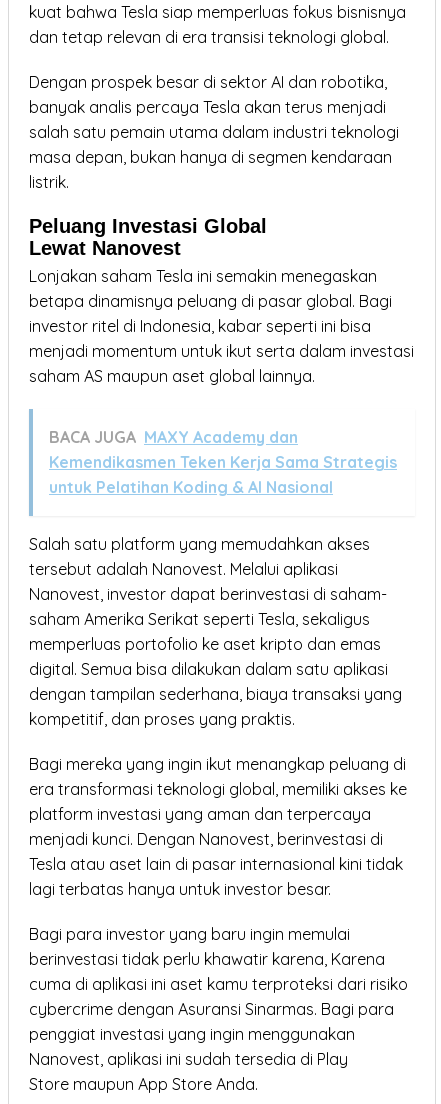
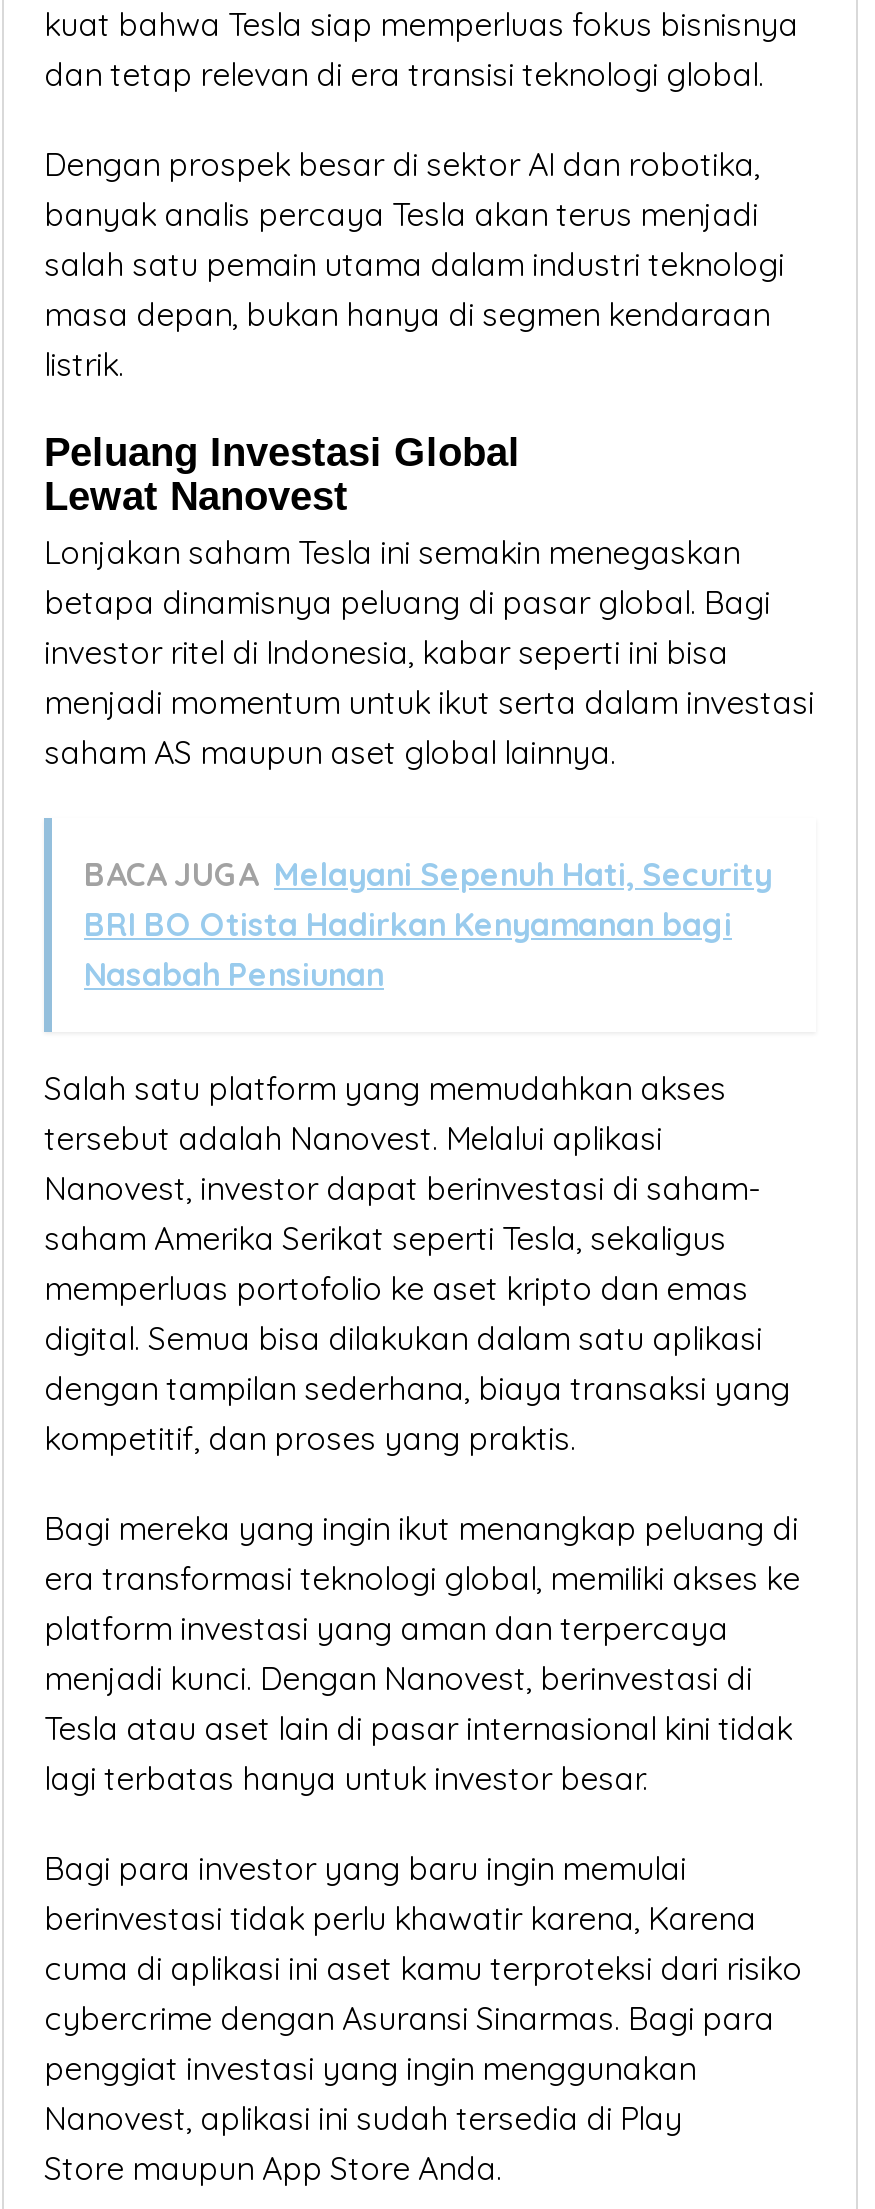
- BACA JUGA MAXY Academy dan
- Kemendikasmen Teken Kerja Sama Strategis
- untuk Pelatihan Koding & AI Nasional
+ BACA JUGA Melayani Sepenuh Hati, Security
+ BRI BO Otista Hadirkan Kenyamanan bagi
+ Nasabah Pensiunan
